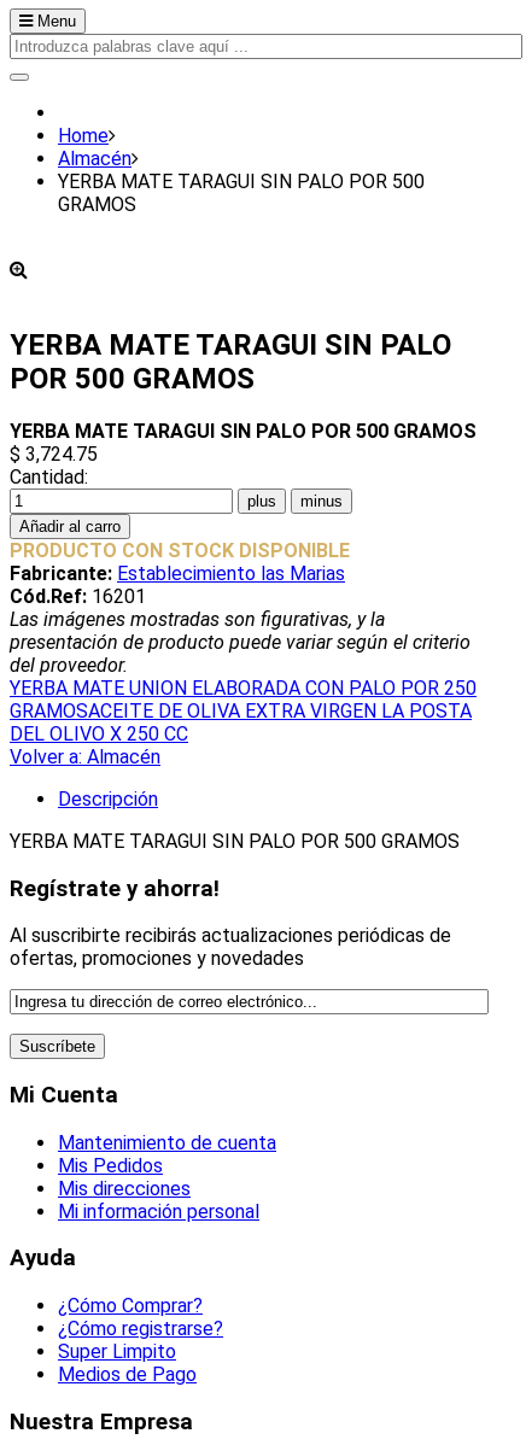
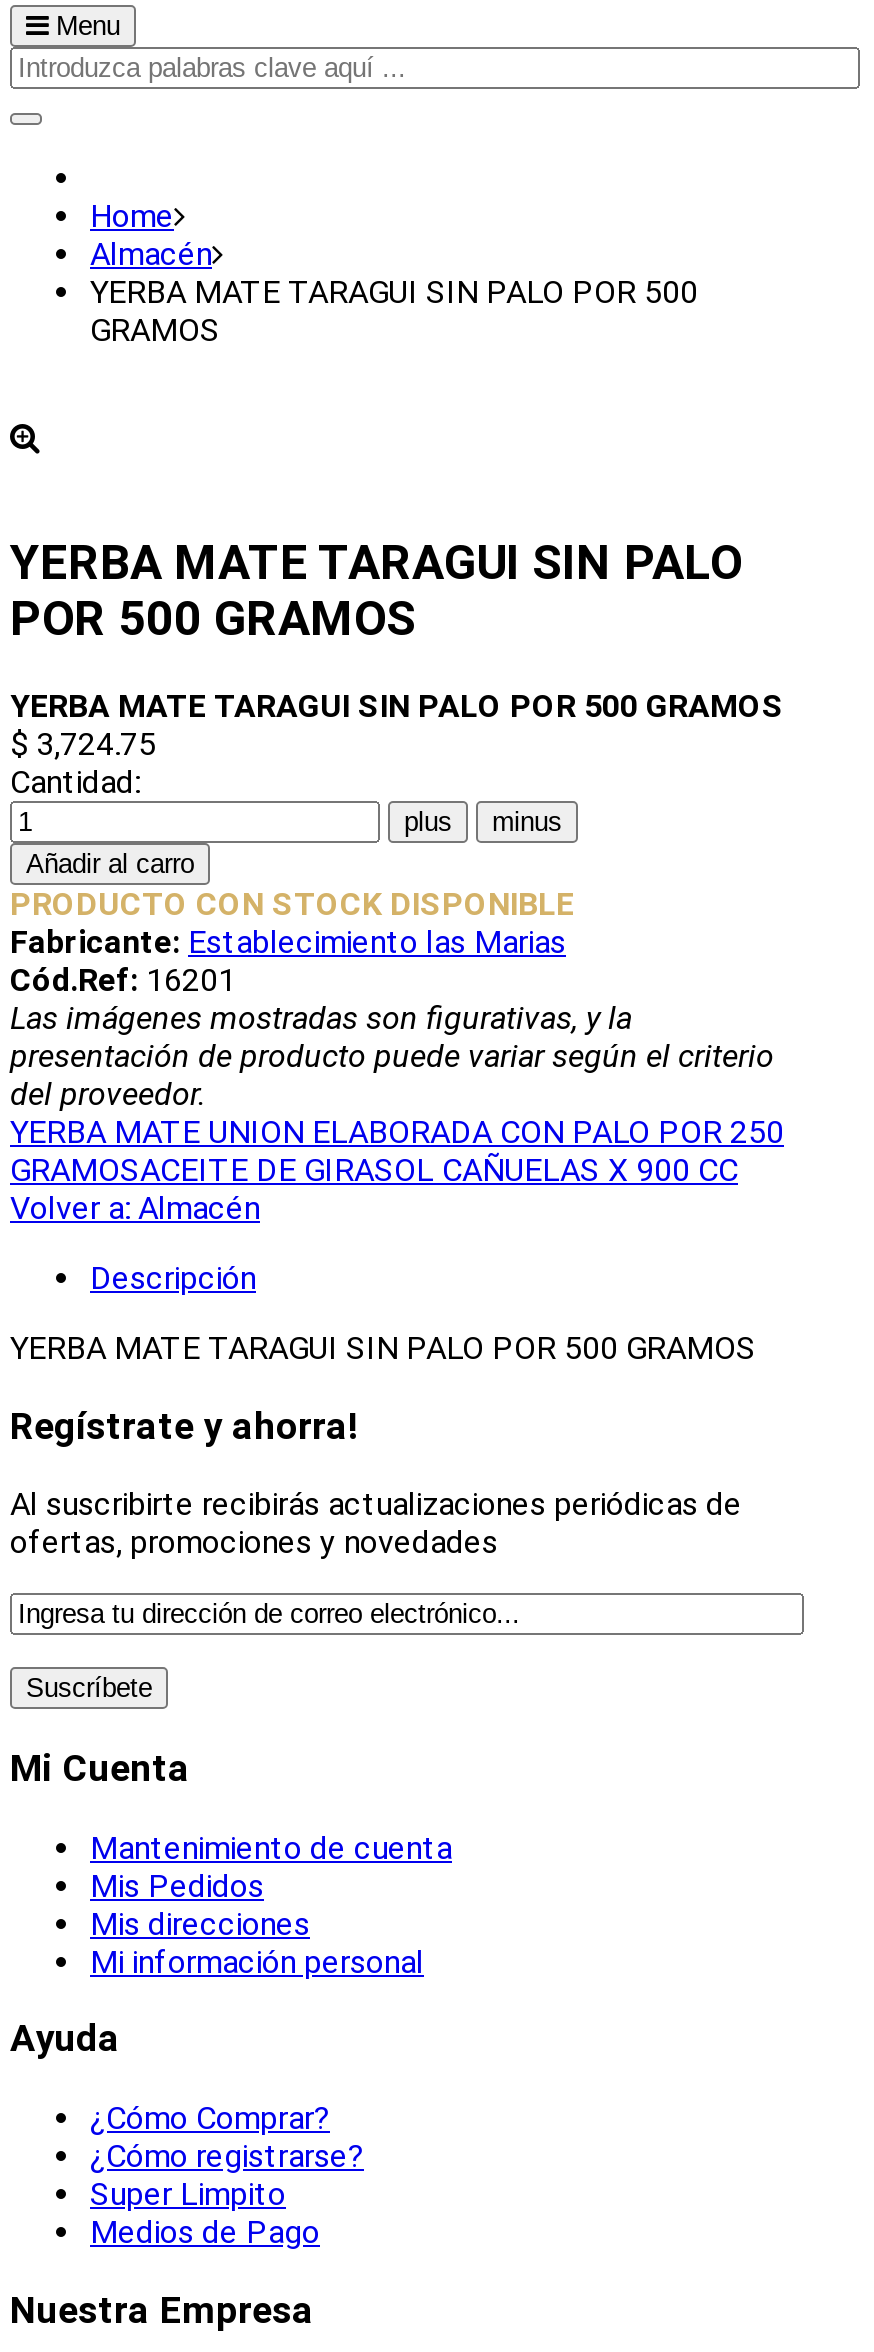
- GRAMOSACEITE DE OLIVA EXTRA VIRGEN LA POSTA
- DEL OLIVO X 250 CC
+ GRAMOSACEITE DE GIRASOL CAÑUELAS X 900 CC
